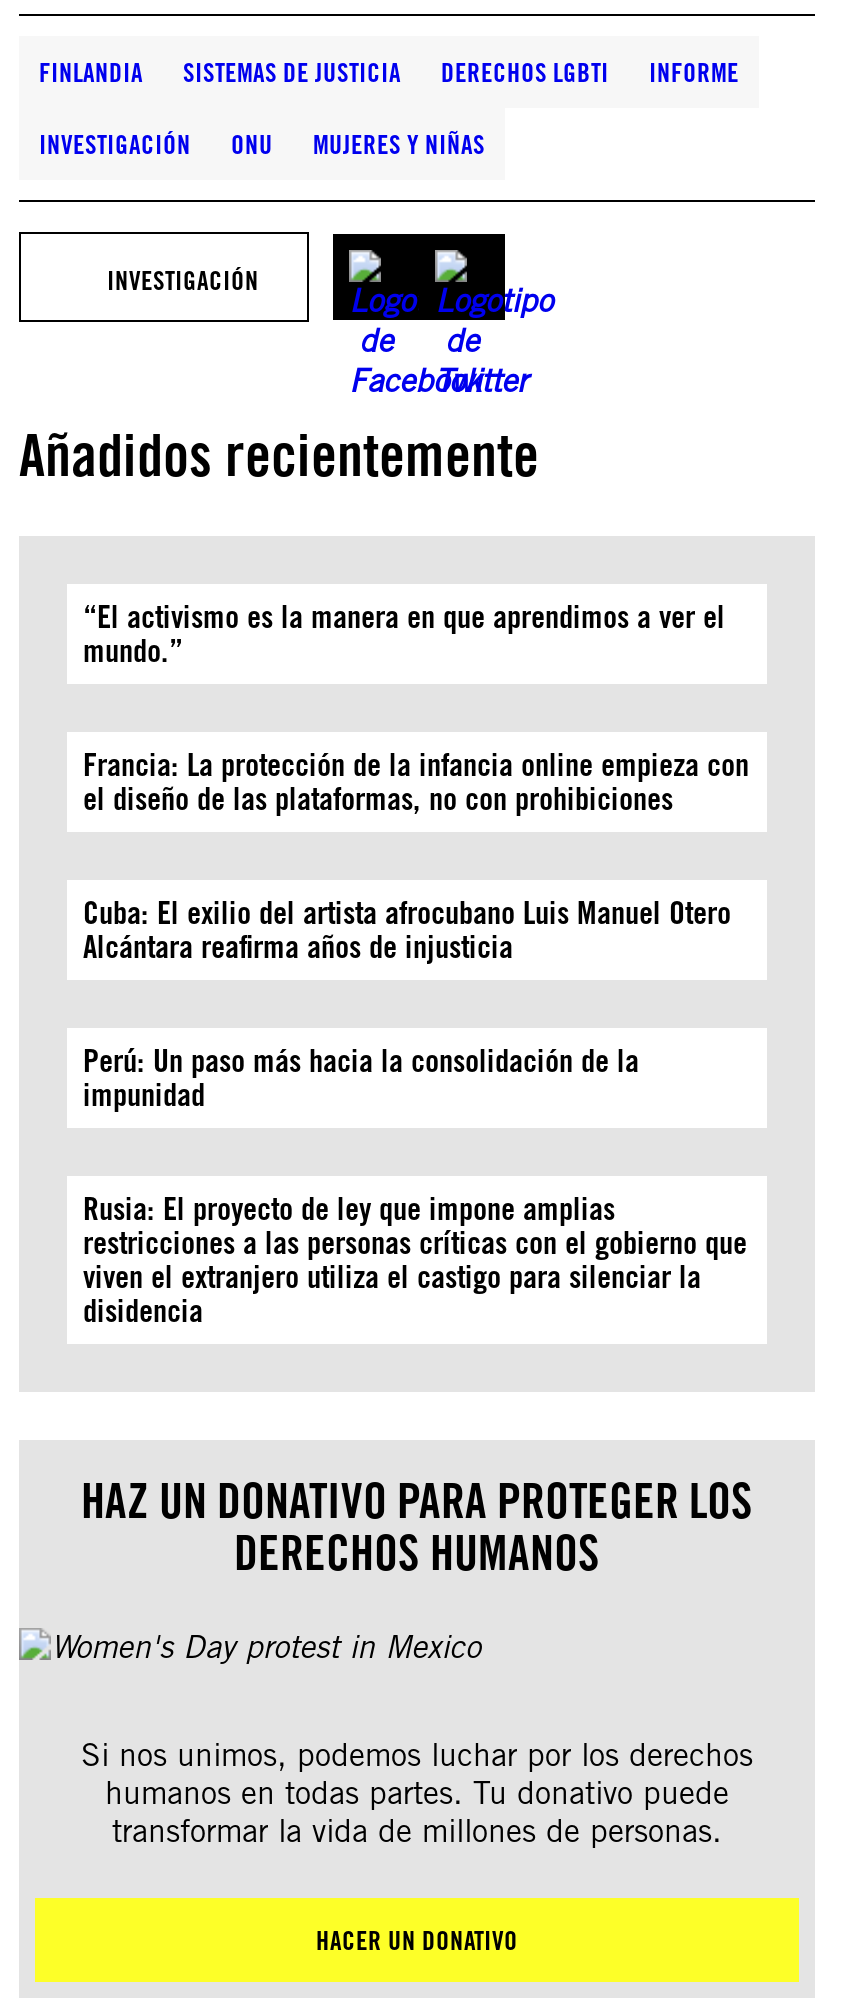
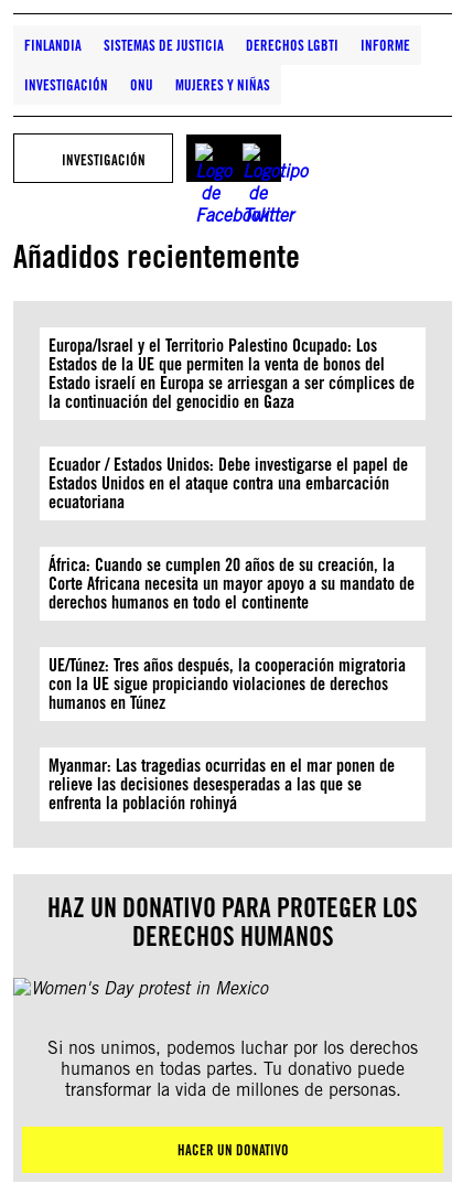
- “El activismo es la manera en que aprendimos a ver el
- mundo.”
+ Europa/Israel y el Territorio Palestino Ocupado: Los
+ Estados de la UE que permiten la venta de bonos del
+ Estado israelí en Europa se arriesgan a ser cómplices de
+ la continuación del genocidio en Gaza

- Francia: La protección de la infancia online empieza con
- el diseño de las plataformas, no con prohibiciones
+ Ecuador / Estados Unidos: Debe investigarse el papel de
+ Estados Unidos en el ataque contra una embarcación
+ ecuatoriana

- Cuba: El exilio del artista afrocubano Luis Manuel Otero
- Alcántara reafirma años de injusticia
+ África: Cuando se cumplen 20 años de su creación, la
+ Corte Africana necesita un mayor apoyo a su mandato de
+ derechos humanos en todo el continente

- Perú: Un paso más hacia la consolidación de la
- impunidad
+ UE/Túnez: Tres años después, la cooperación migratoria
+ con la UE sigue propiciando violaciones de derechos
+ humanos en Túnez

- Rusia: El proyecto de ley que impone amplias
- restricciones a las personas críticas con el gobierno que
- viven el extranjero utiliza el castigo para silenciar la
- disidencia
+ Myanmar: Las tragedias ocurridas en el mar ponen de
+ relieve las decisiones desesperadas a las que se
+ enfrenta la población rohinyá
